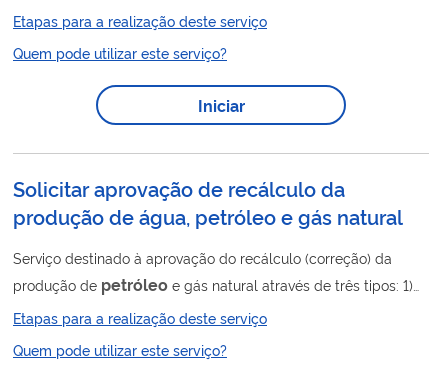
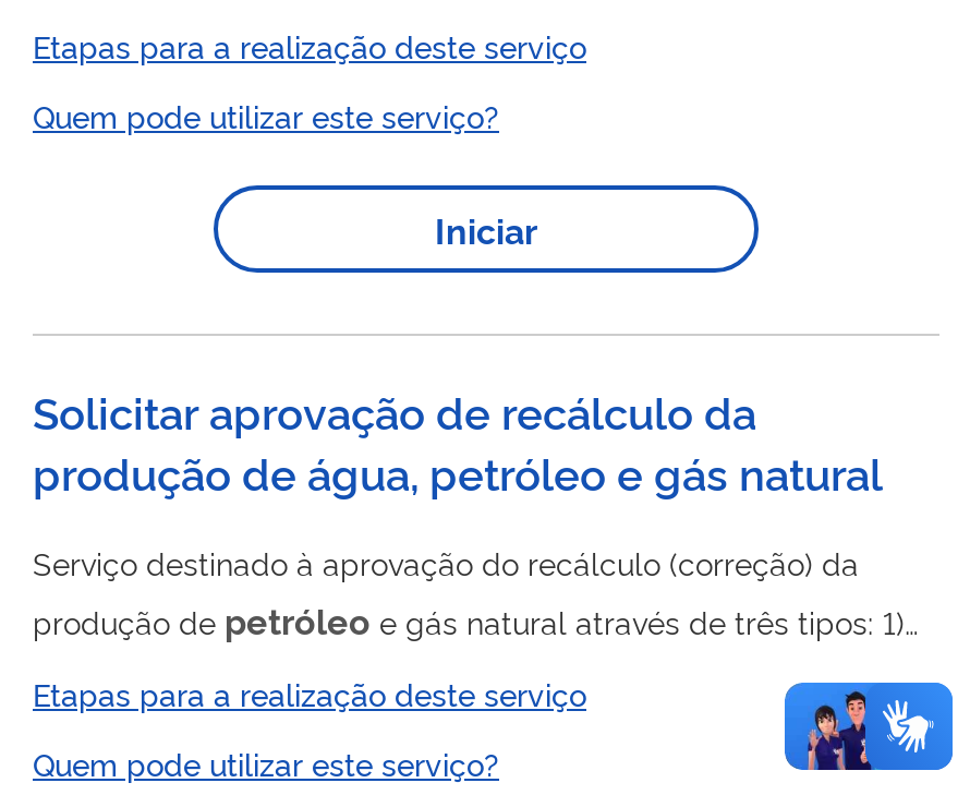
+ [image]
